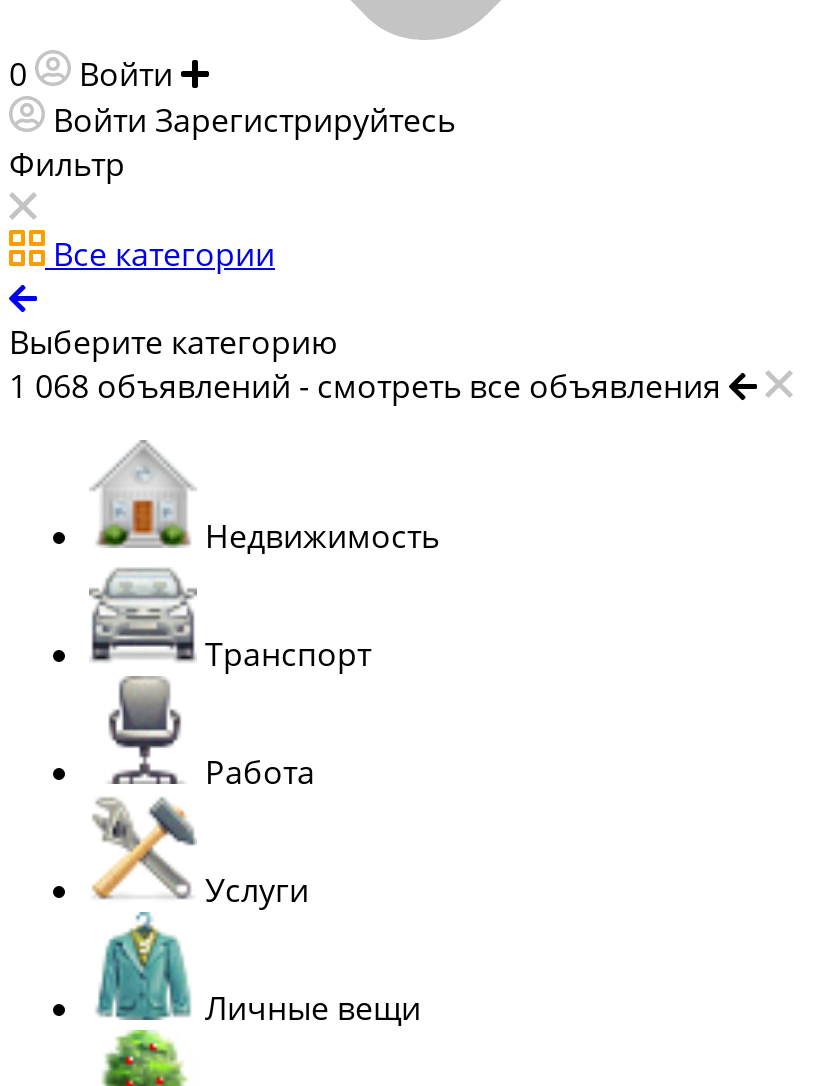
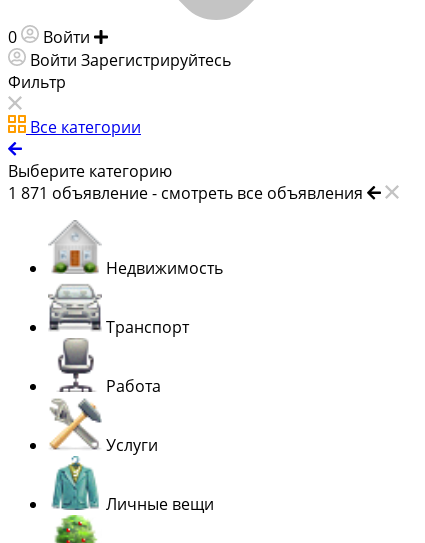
- 1 068 объявлений - смотреть все объявления
+ 1 871 объявление - смотреть все объявления
